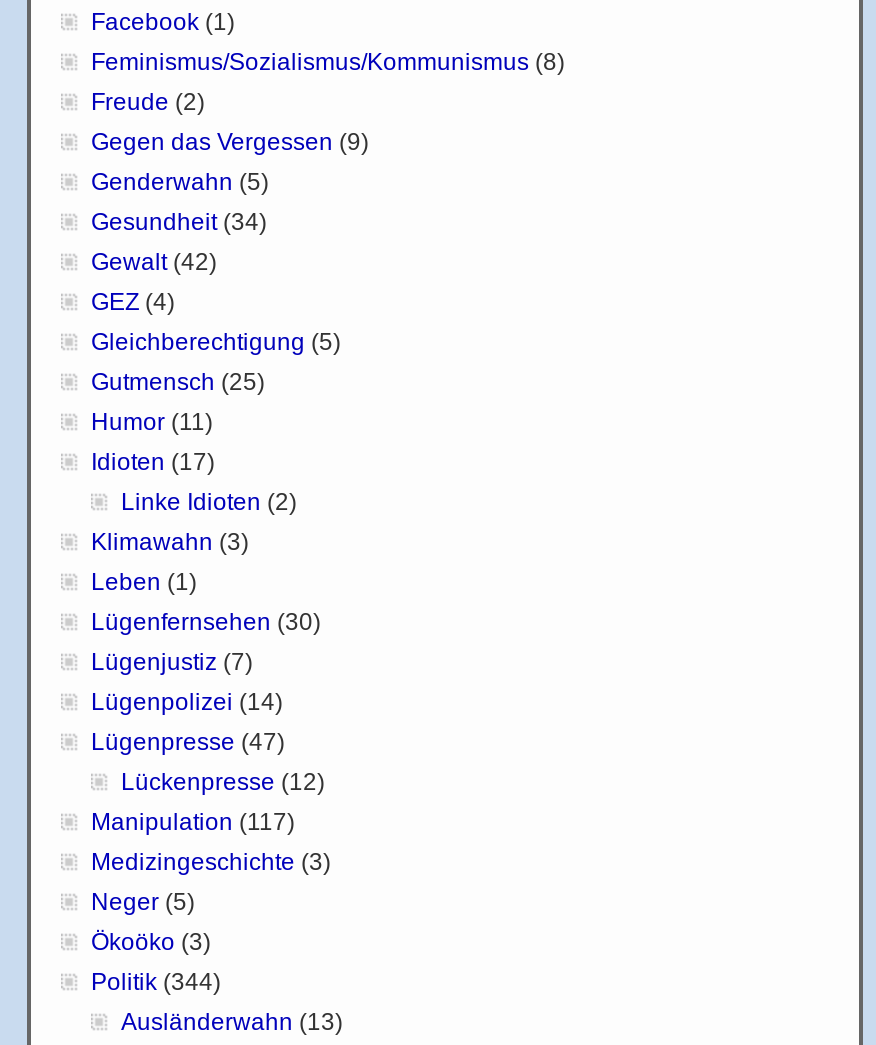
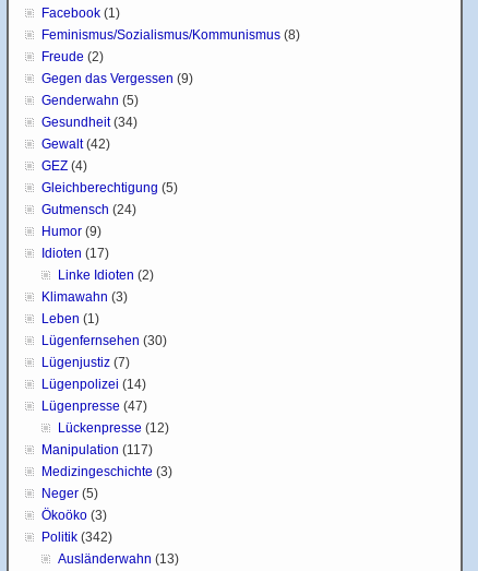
- Gutmensch (25)
+ Gutmensch (24)

- Humor (11)
+ Humor (9)

- Politik (344)
+ Politik (342)
